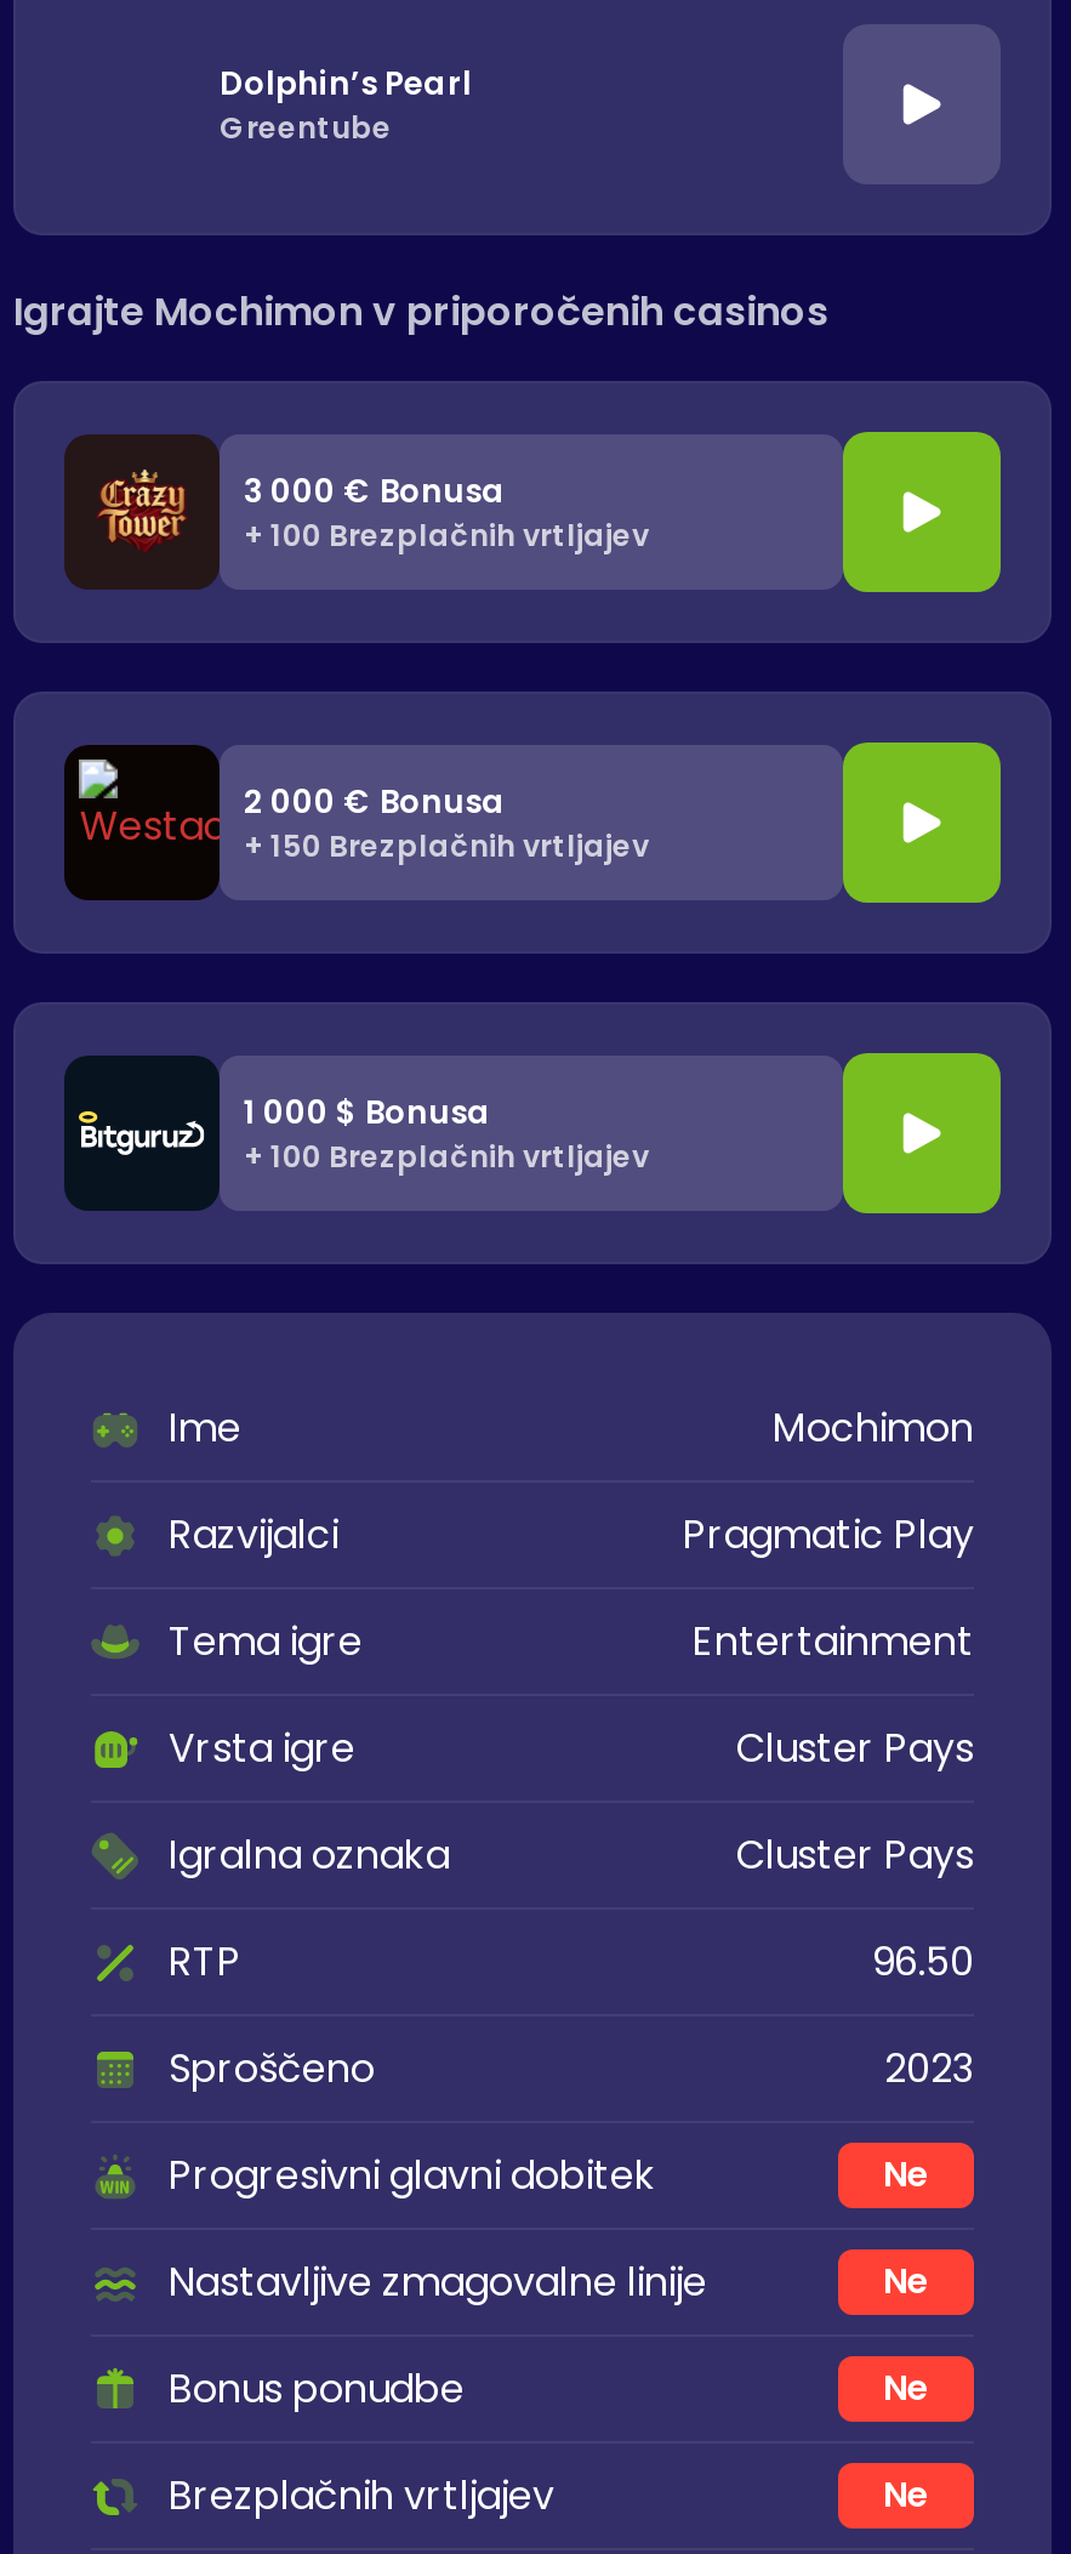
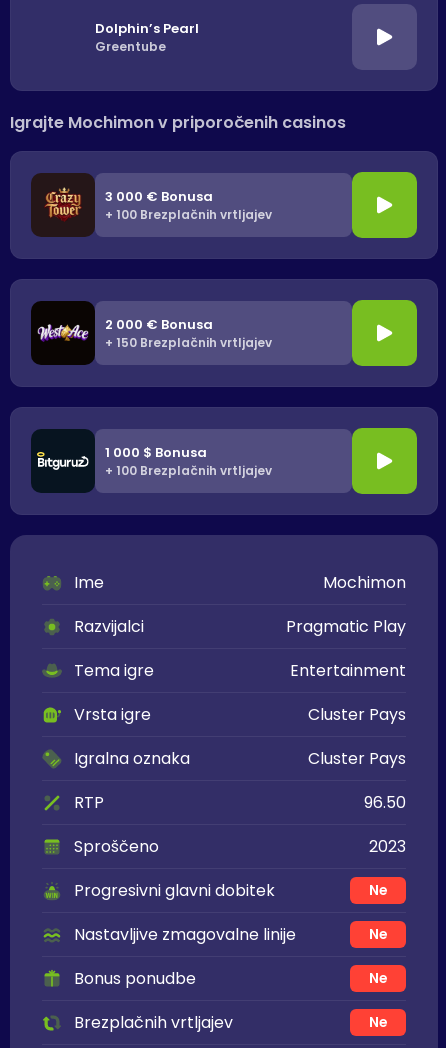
- [image]
+ [image]
